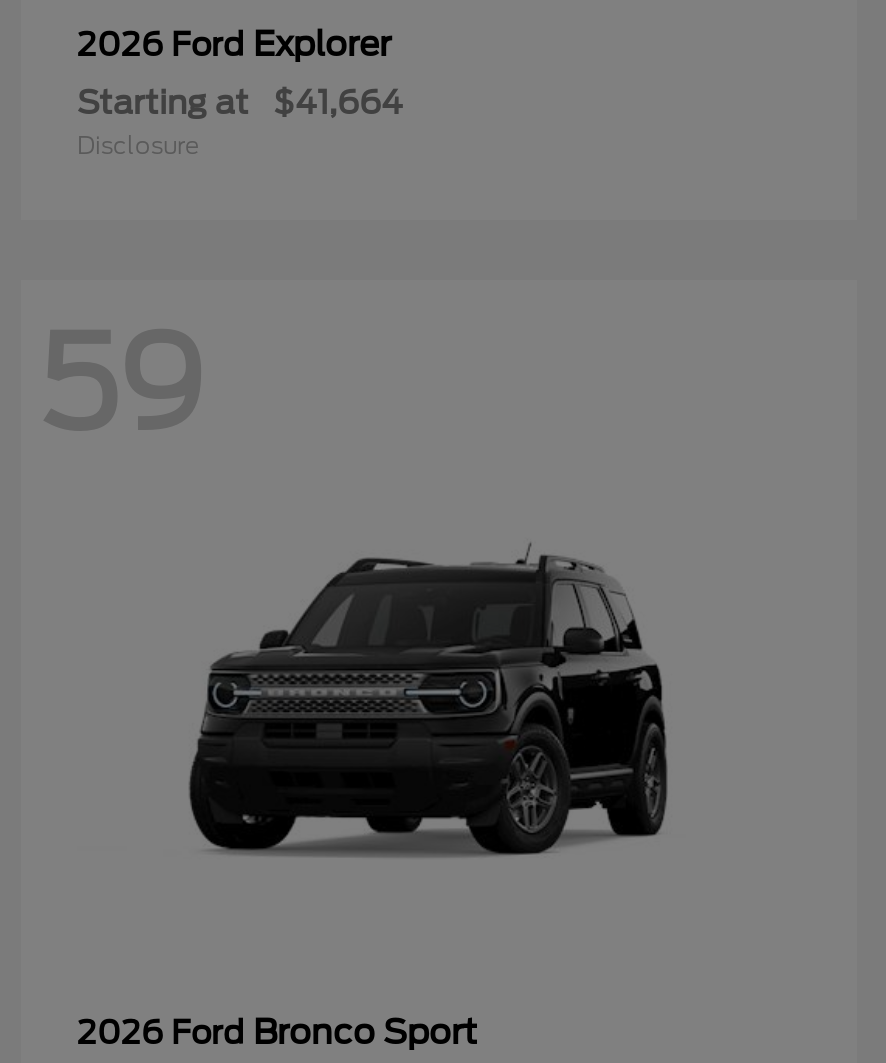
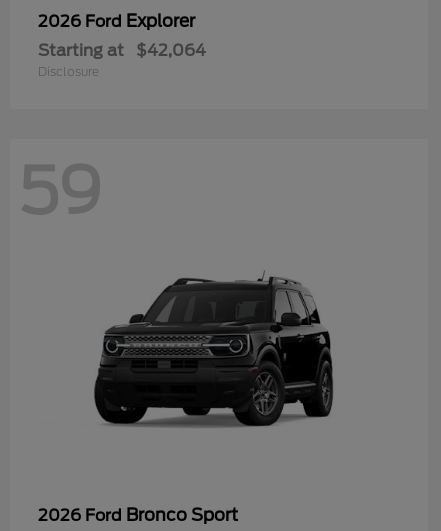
- Starting at $41,664
+ Starting at $42,064
